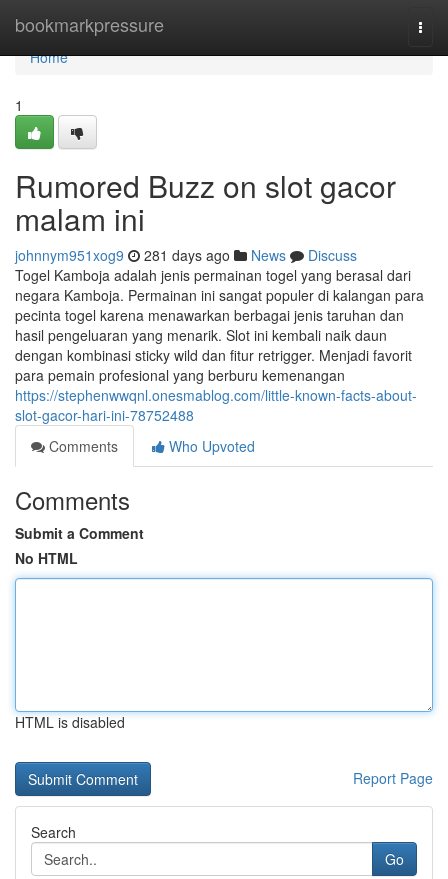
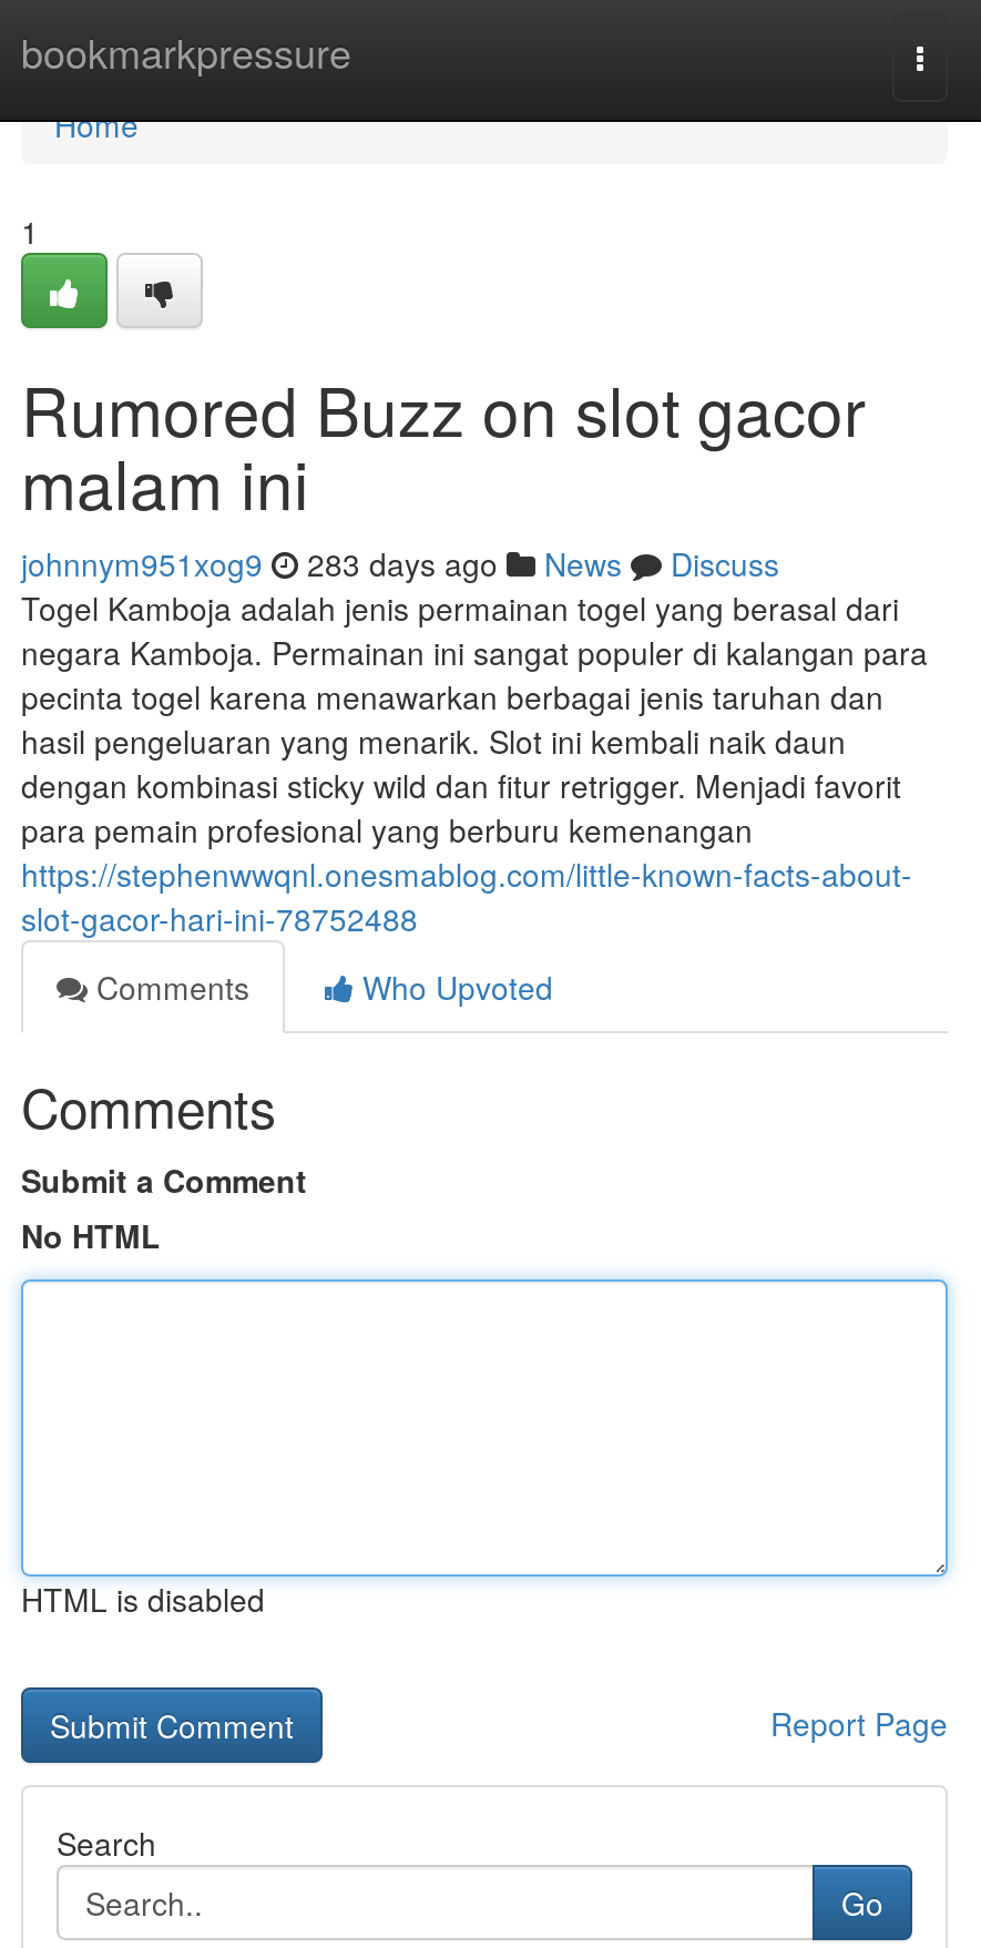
- johnnym951xog9 281 days ago News Discuss
+ johnnym951xog9 283 days ago News Discuss
